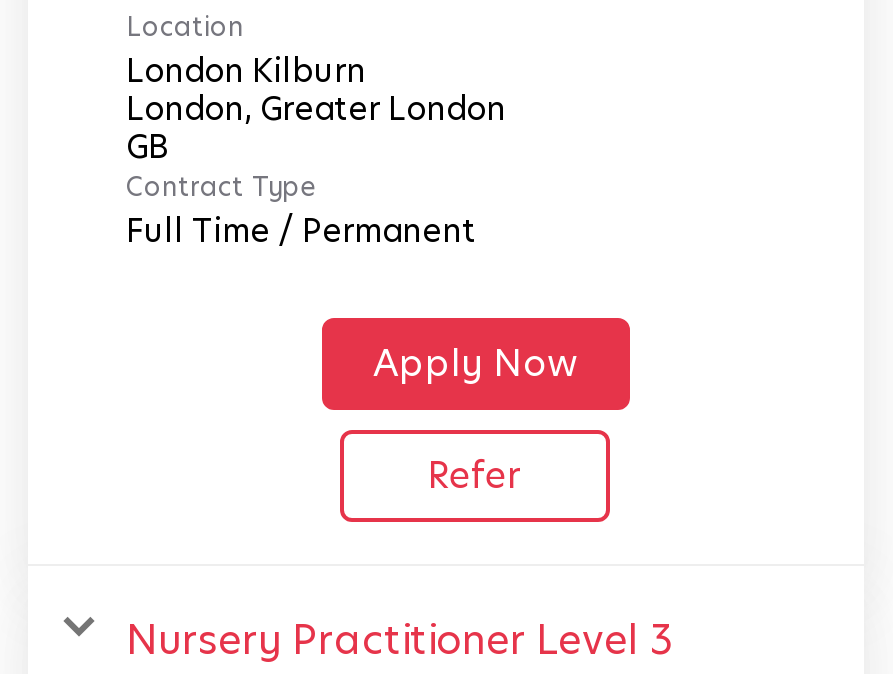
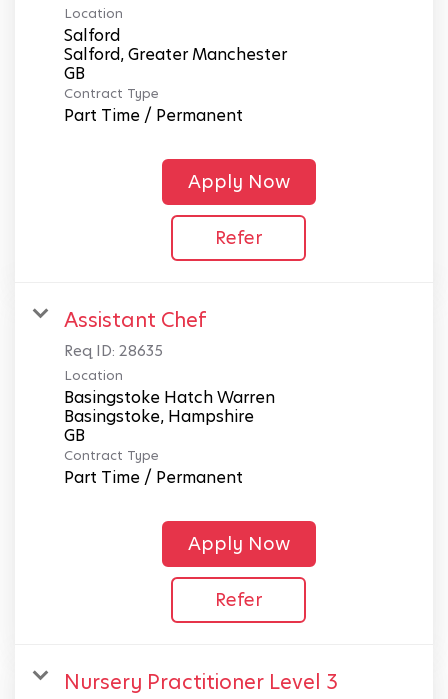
- London Kilburn
- London, Greater London
+ Salford
+ Salford, Greater Manchester

- Full Time / Permanent
+ Part Time / Permanent
+ Apply Now
+ Refer
+ Assistant Chef
+ Req ID: 28635
+ Location
+ Basingstoke Hatch Warren
+ Basingstoke, Hampshire
+ Contract Type
+ Part Time / Permanent
